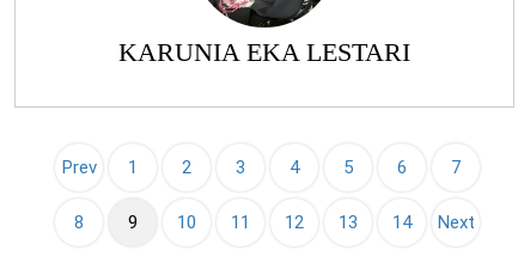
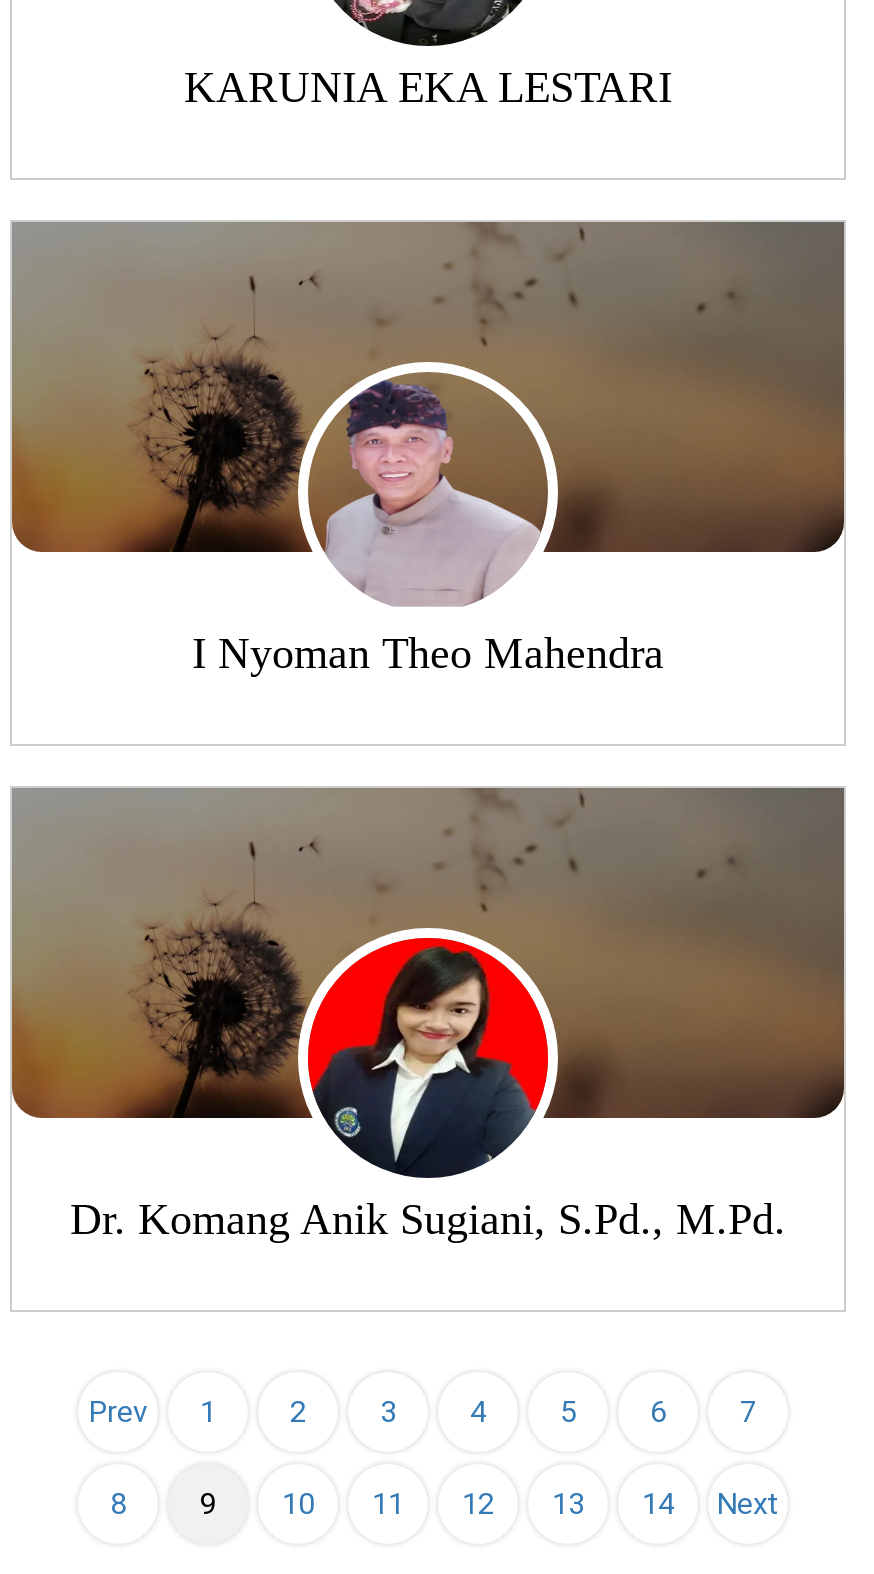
+ [image]
+ I Nyoman Theo Mahendra

+ [image]
+ Dr. Komang Anik Sugiani, S.Pd., M.Pd.
